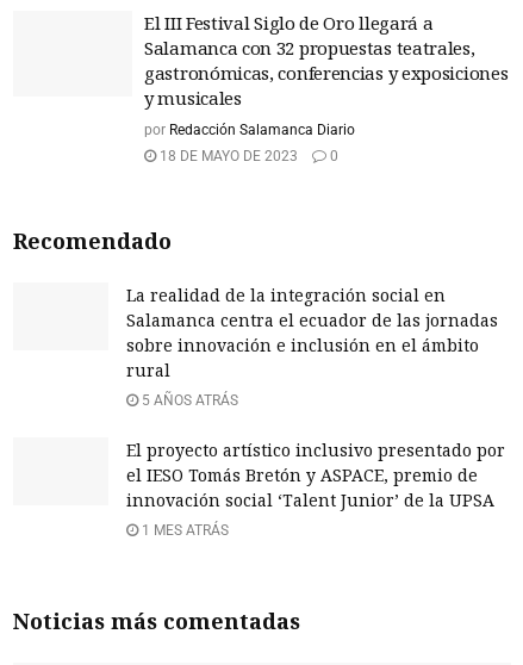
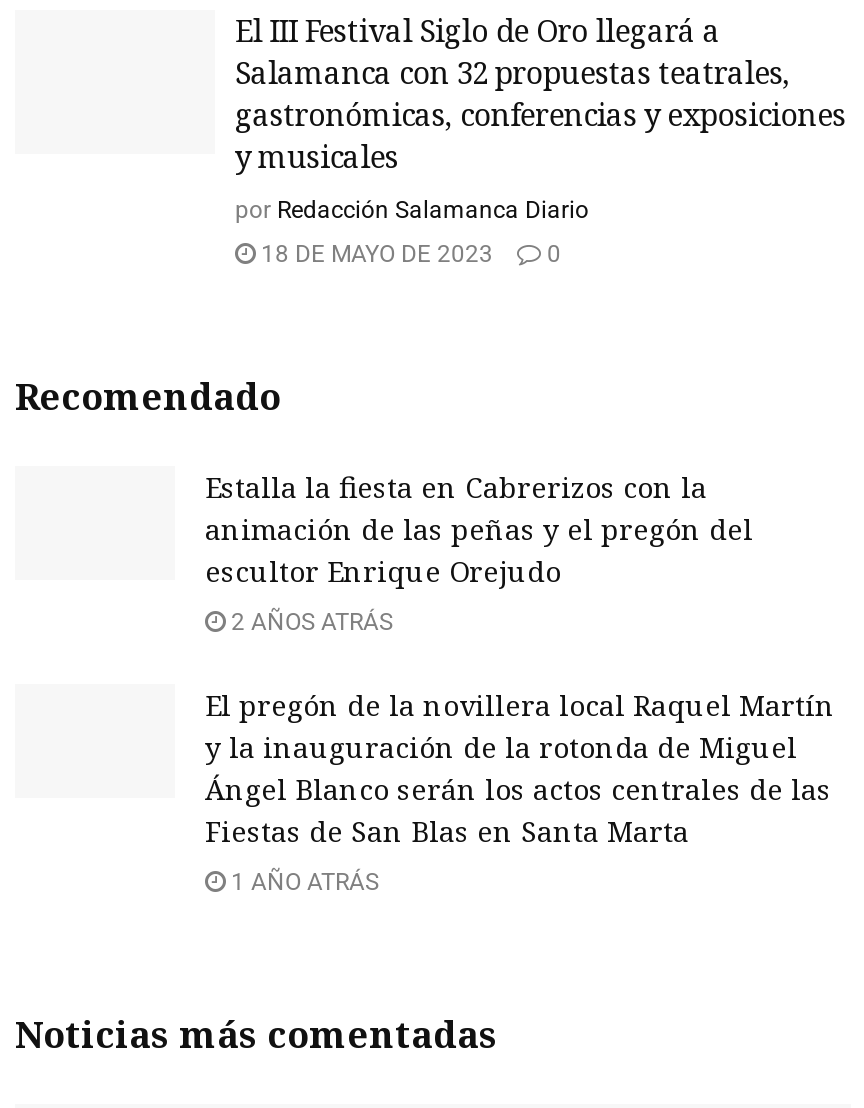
- La realidad de la integración social en
- Salamanca centra el ecuador de las jornadas
- sobre innovación e inclusión en el ámbito
- rural
+ Estalla la fiesta en Cabrerizos con la
+ animación de las peñas y el pregón del
+ escultor Enrique Orejudo

- 5 AÑOS ATRÁS
+ 2 AÑOS ATRÁS

- El proyecto artístico inclusivo presentado por
- el IESO Tomás Bretón y ASPACE, premio de
- innovación social ‘Talent Junior’ de la UPSA
+ El pregón de la novillera local Raquel Martín
+ y la inauguración de la rotonda de Miguel
+ Ángel Blanco serán los actos centrales de las
+ Fiestas de San Blas en Santa Marta

- 1 MES ATRÁS
+ 1 AÑO ATRÁS
